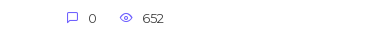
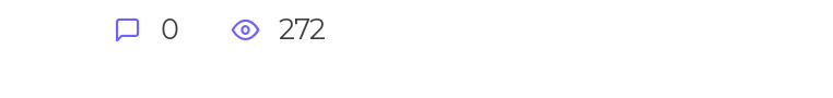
- 652
+ 272
